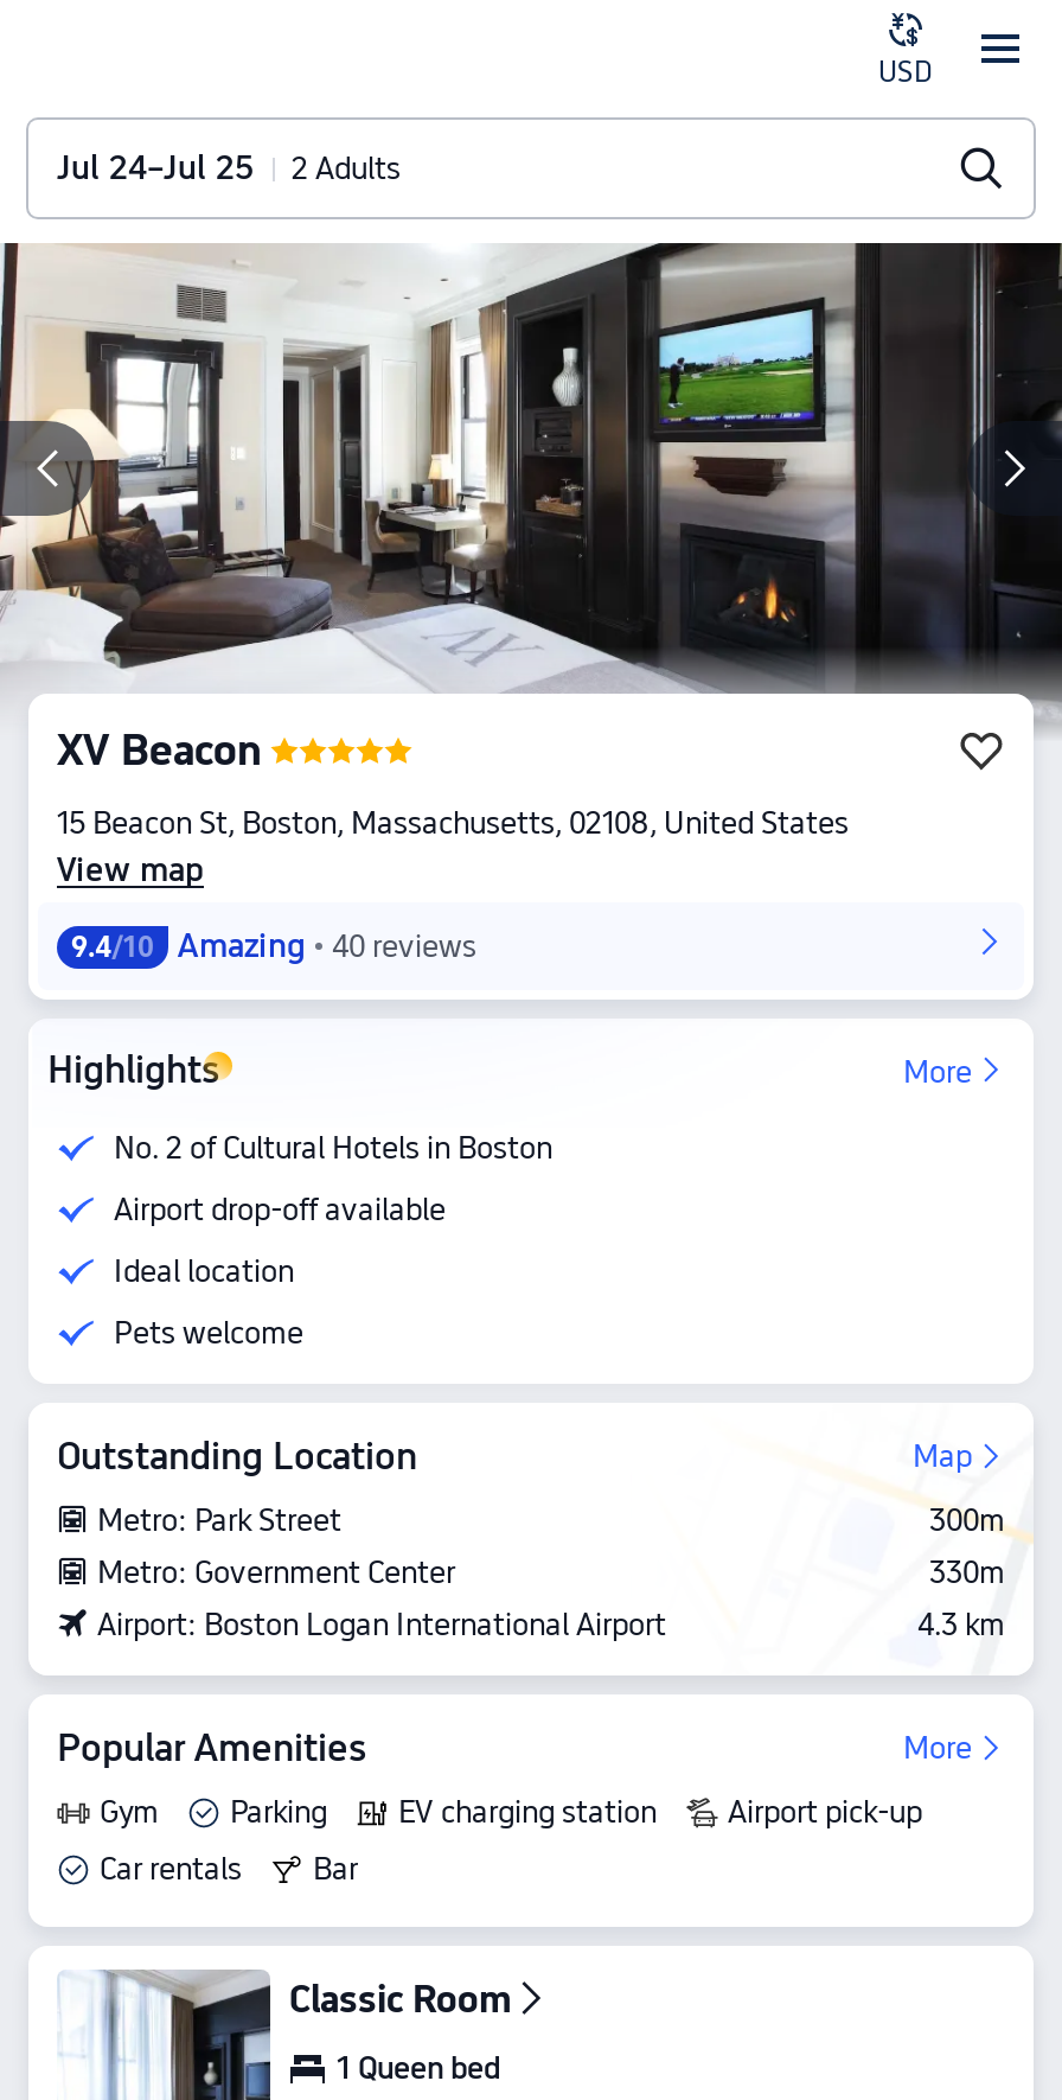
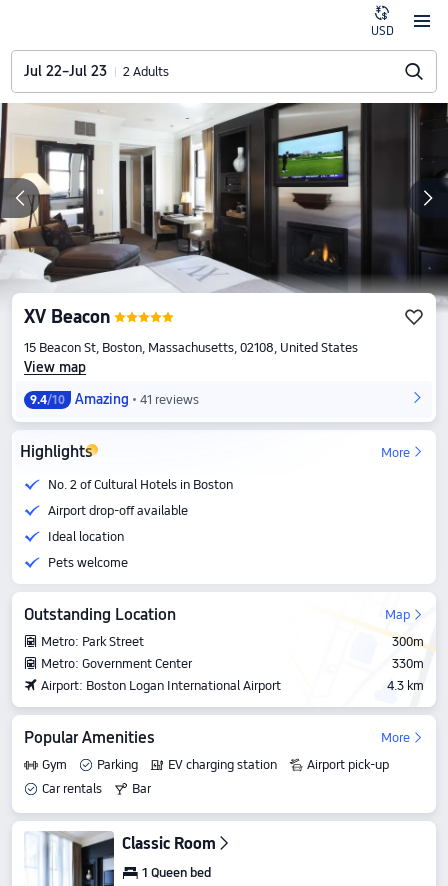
- Jul 24–Jul 25 2 Adults
+ Jul 22–Jul 23 2 Adults

- 9.4/10 Amazing 40 reviews
+ 9.4/10 Amazing 41 reviews
